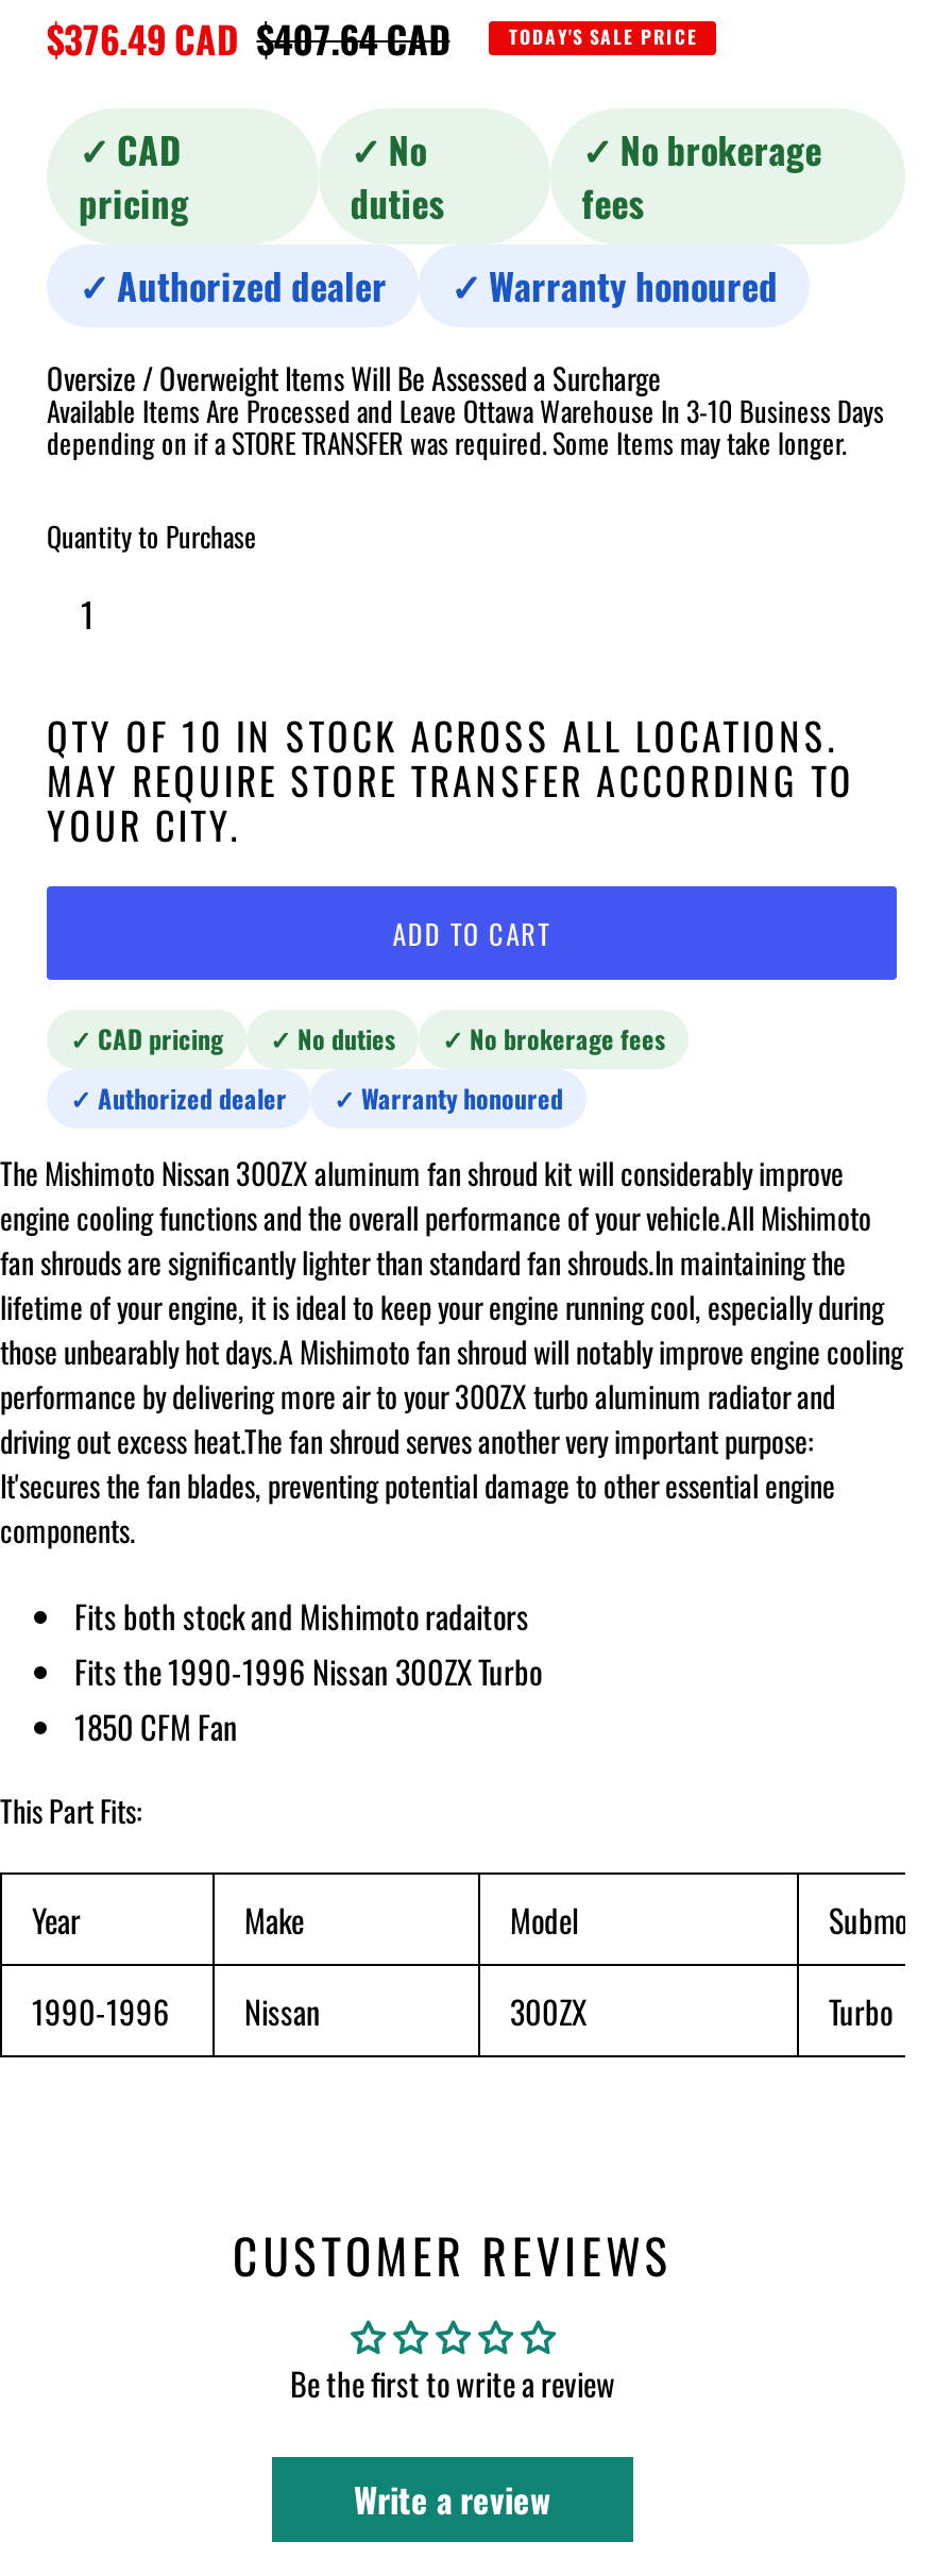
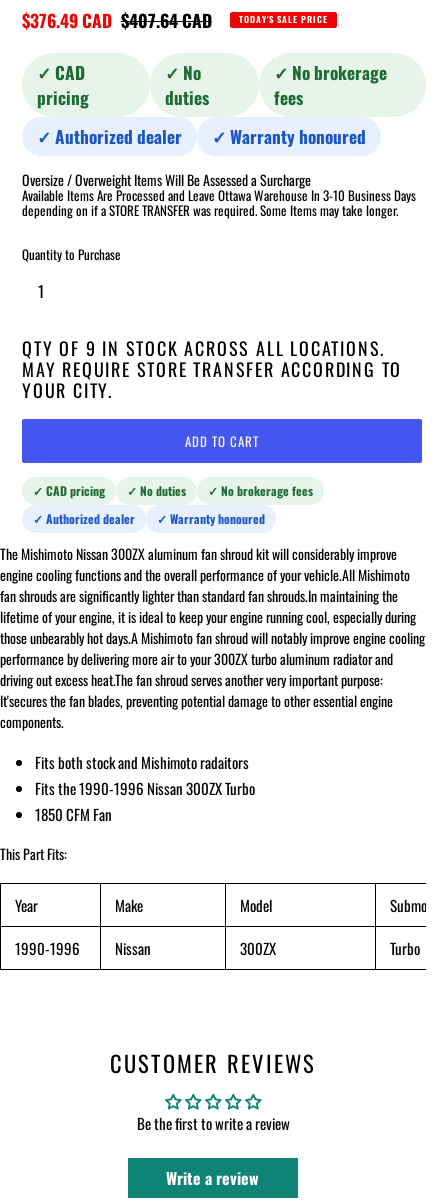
- QTY OF 10 IN STOCK ACROSS ALL LOCATIONS.
+ QTY OF 9 IN STOCK ACROSS ALL LOCATIONS.
